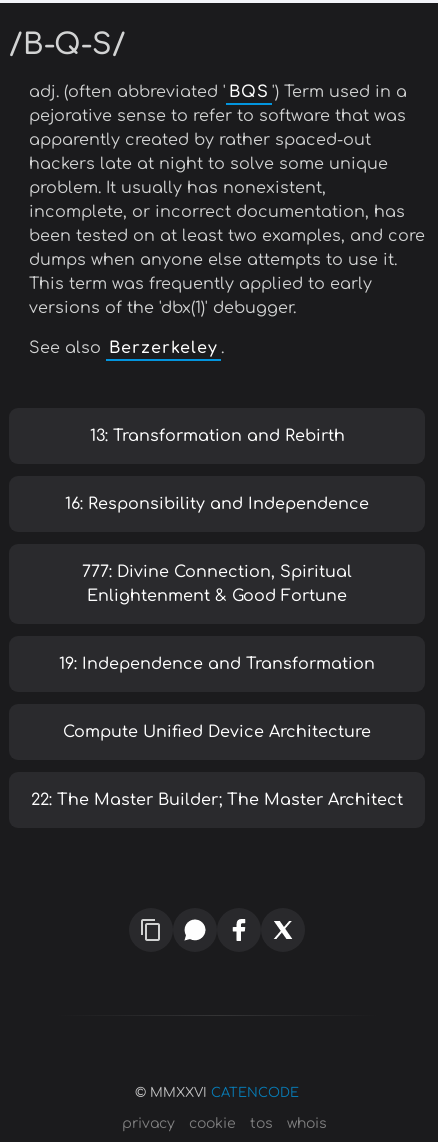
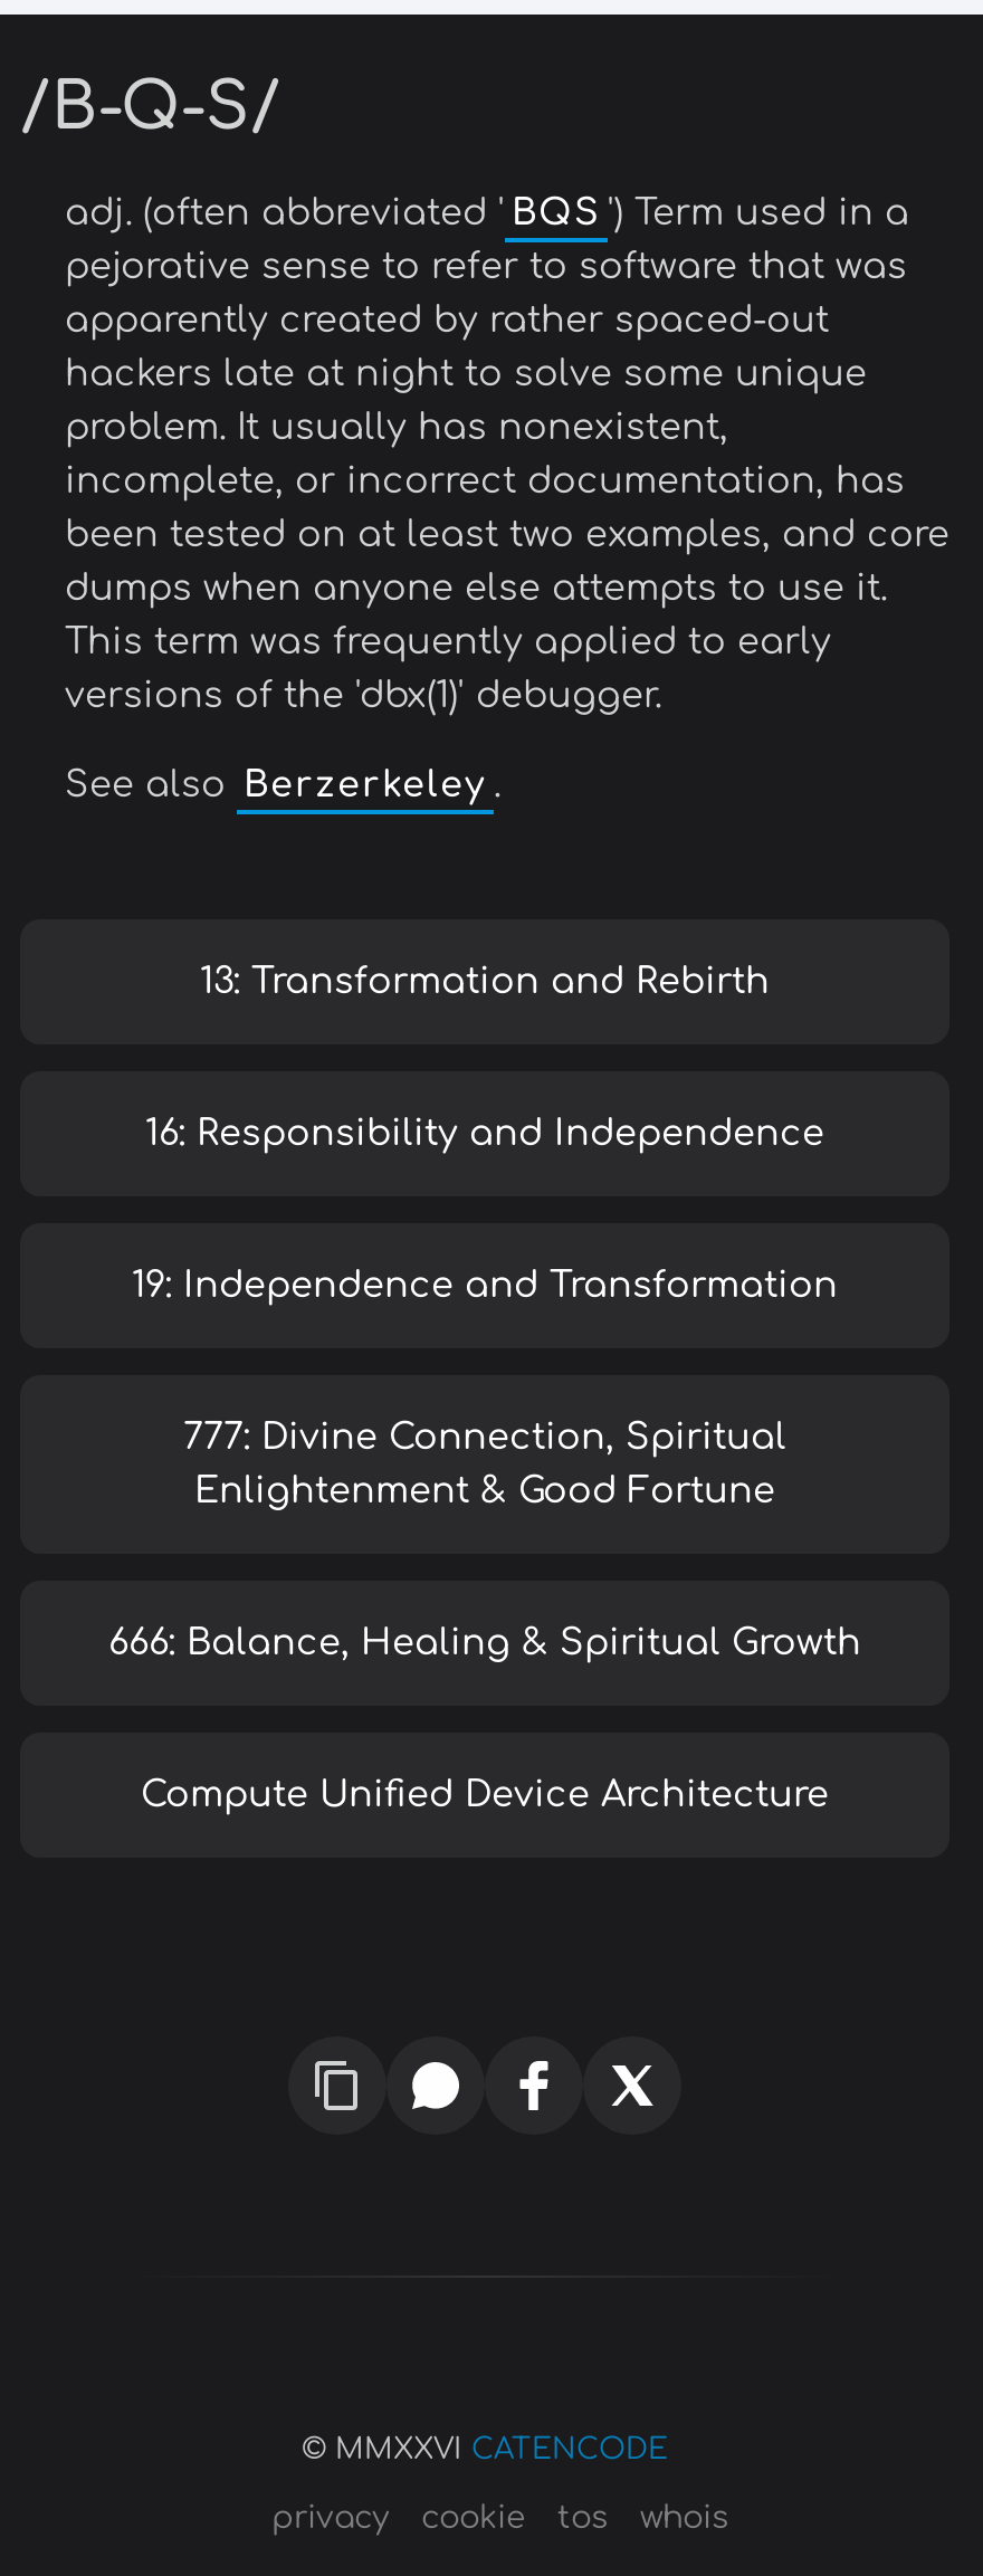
moved down: 777: Divine Connection, Spiritual | Enlightenment & Good Fortune

+ 666: Balance, Healing & Spiritual Growth

moved up: 19: Independence and Transformation

moved down: Compute Unified Device Architecture

- 22: The Master Builder; The Master Architect
